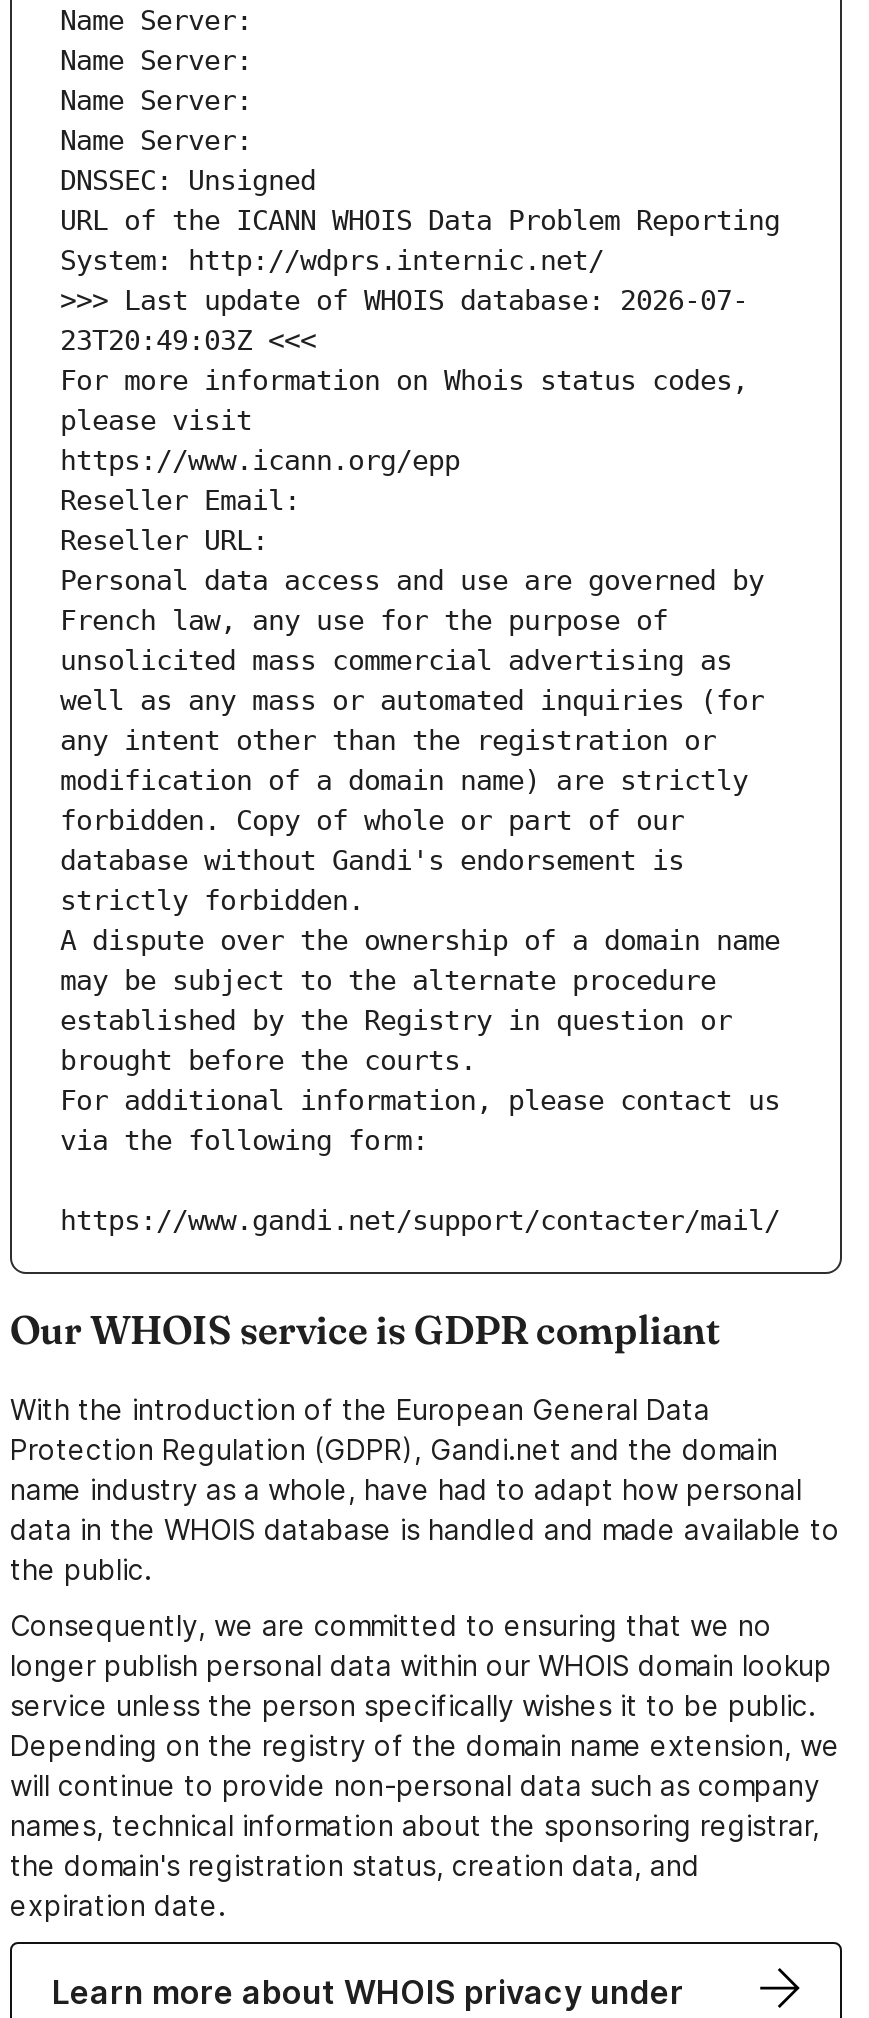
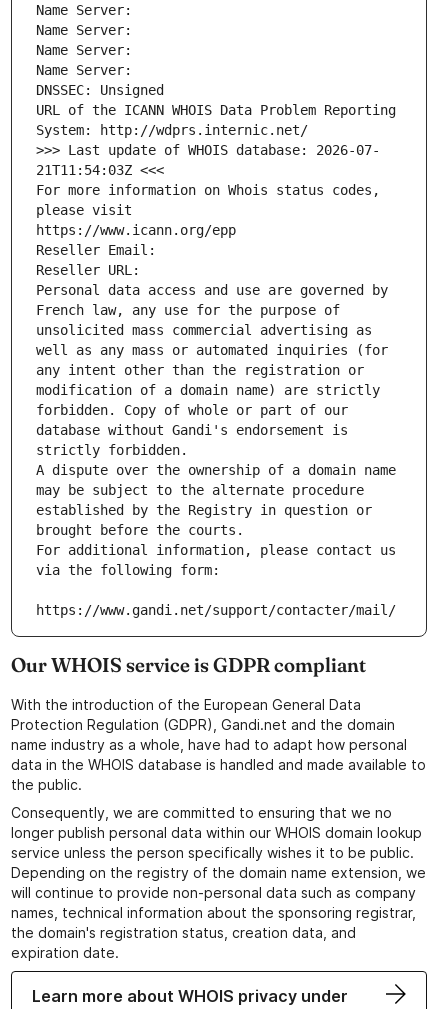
- 23T20:49:03Z <<<
+ 21T11:54:03Z <<<
